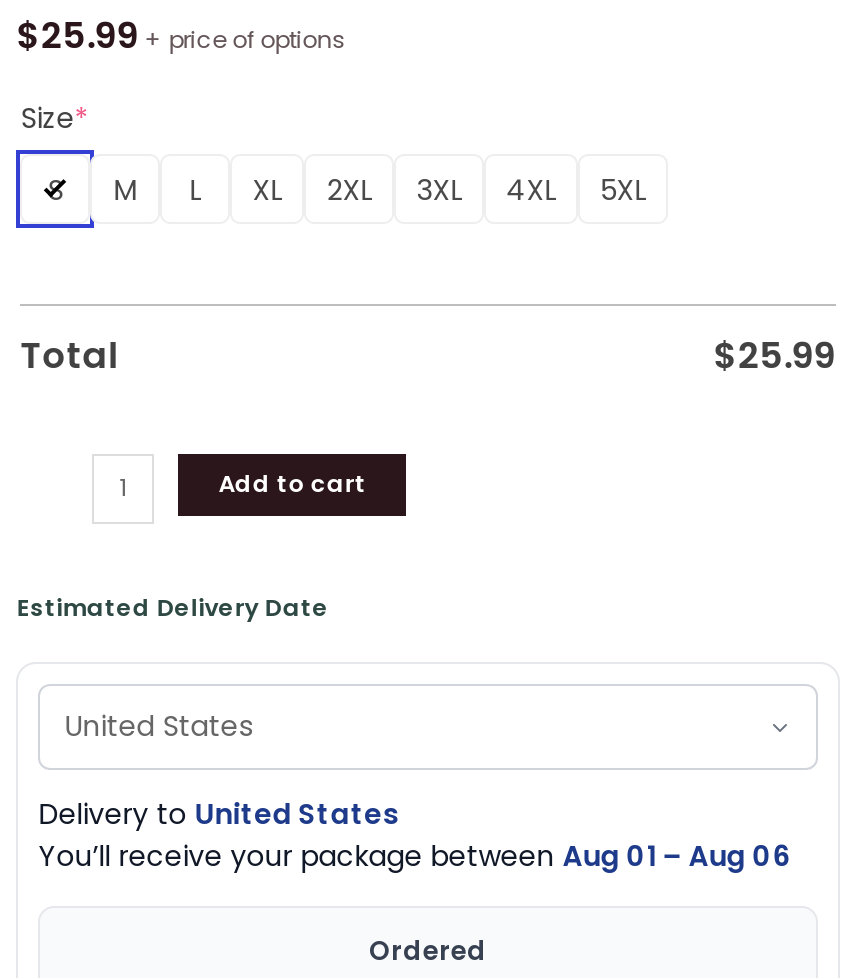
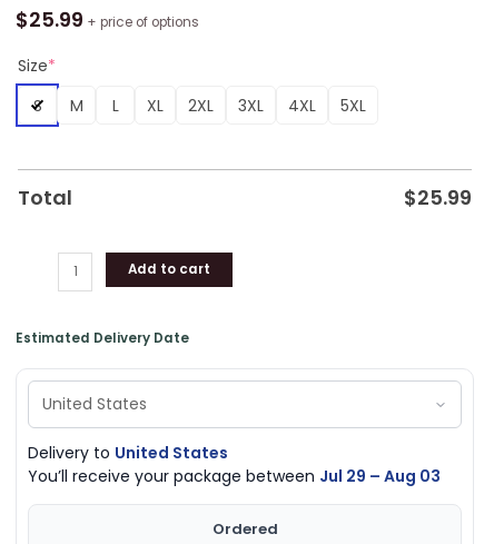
- You’ll receive your package between Aug 01 – Aug 06
+ You’ll receive your package between Jul 29 – Aug 03
